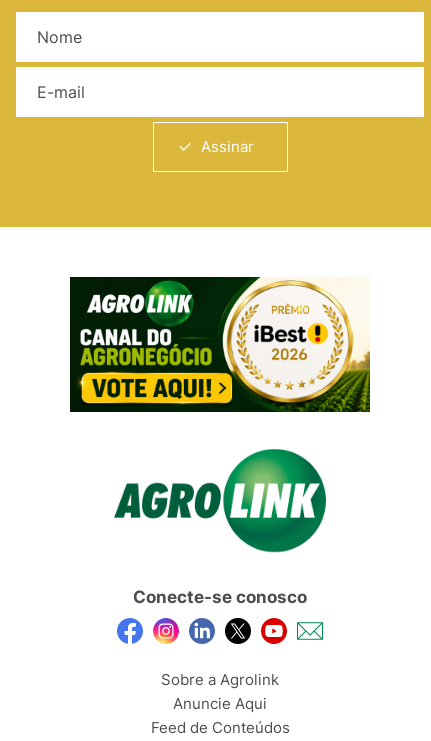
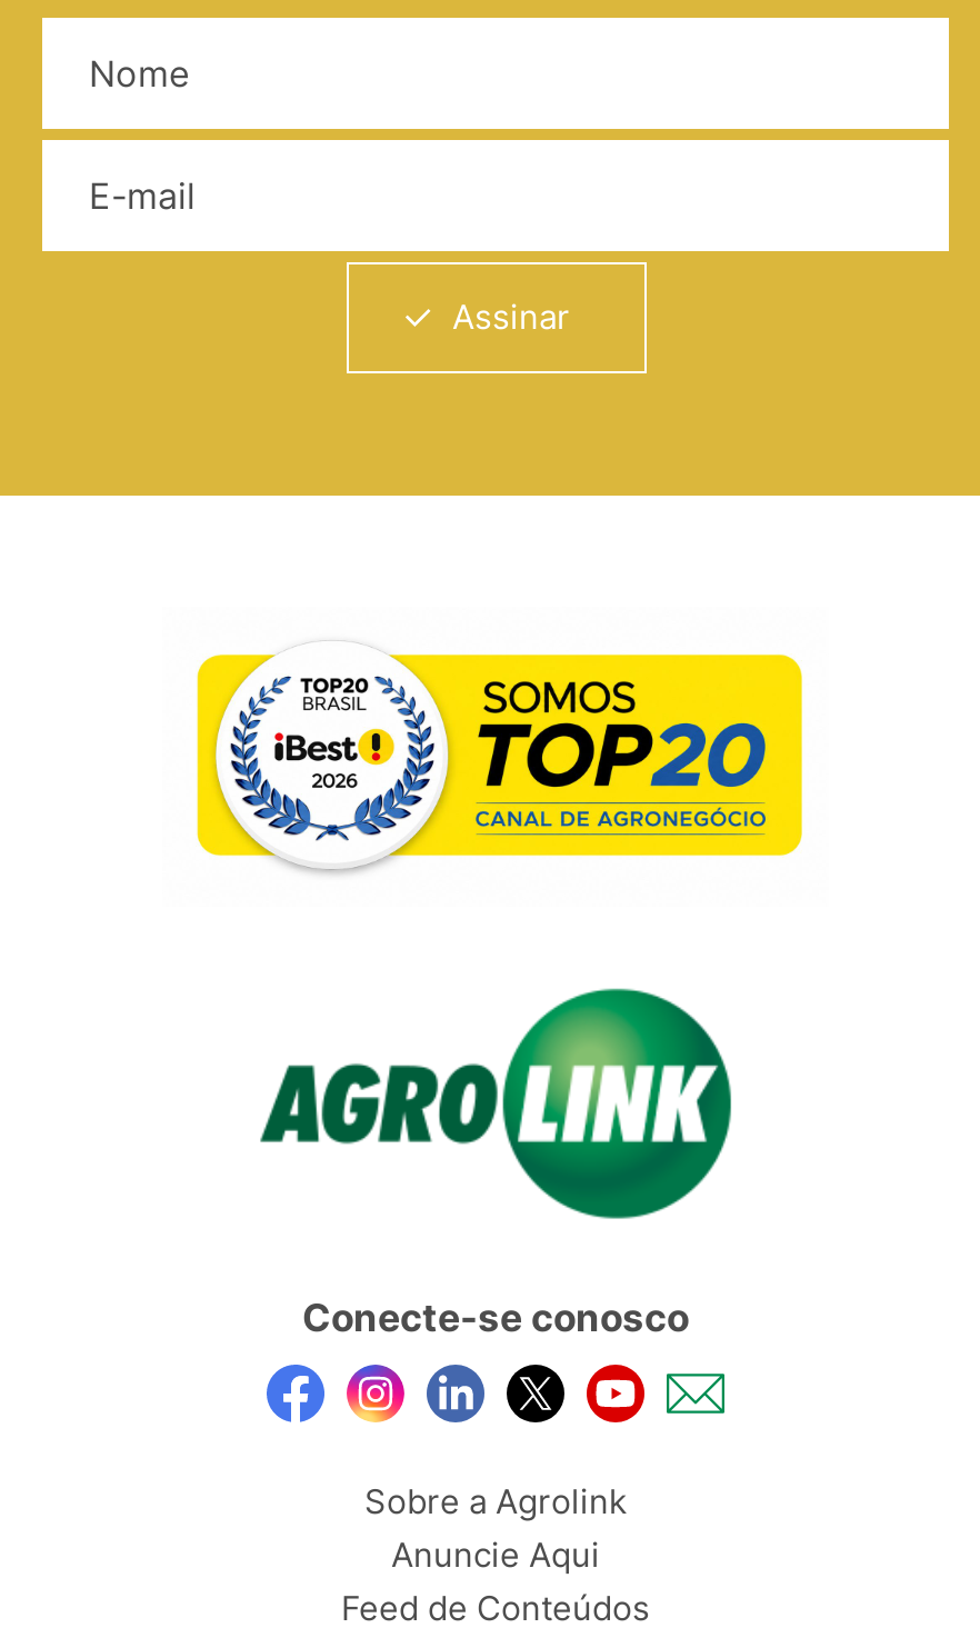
- [image]
+ [image]
